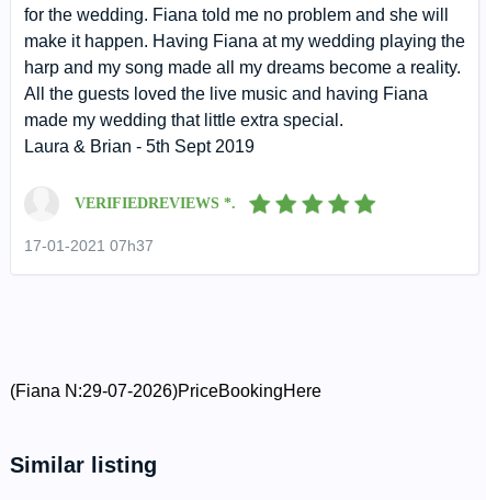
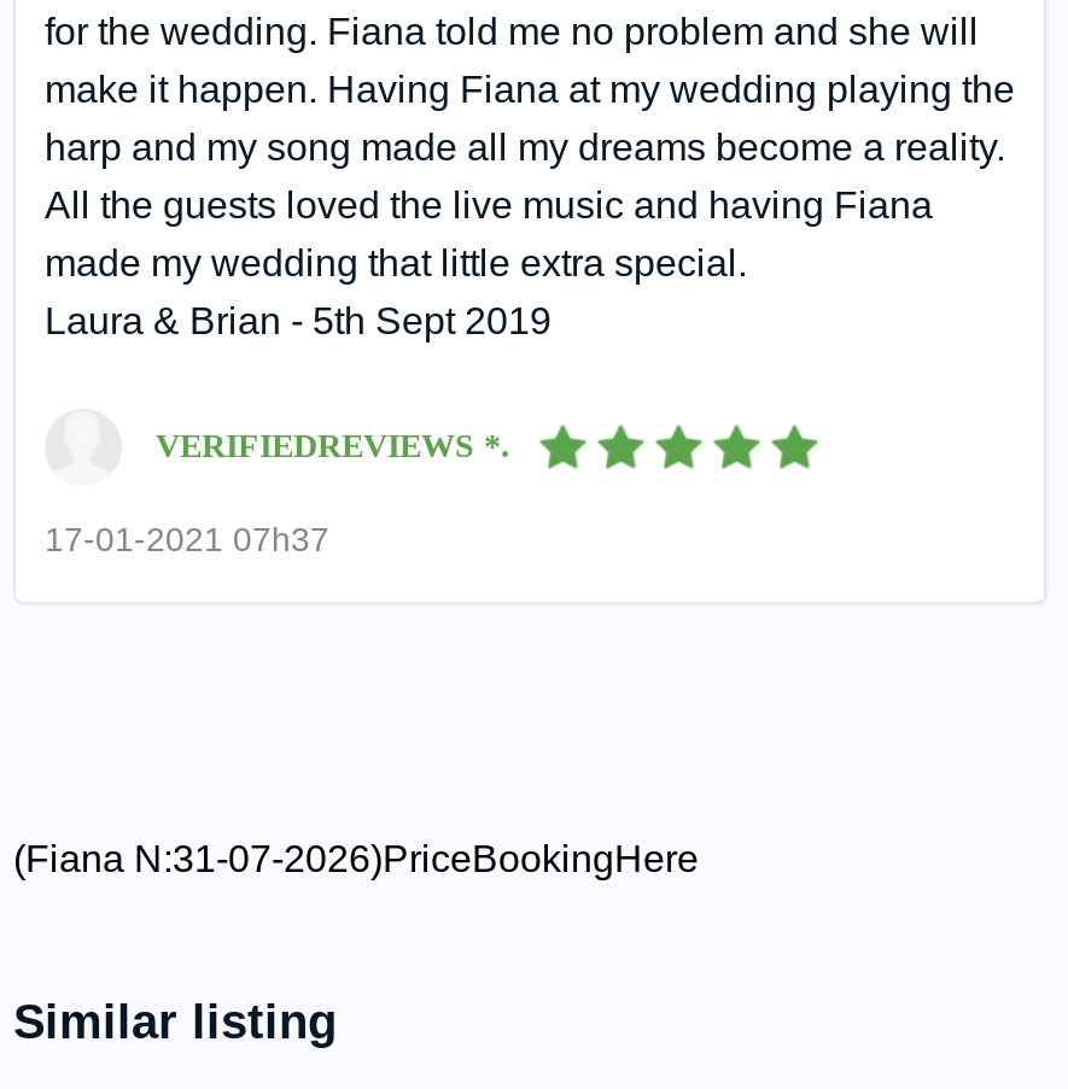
- (Fiana N:29-07-2026)PriceBookingHere
+ (Fiana N:31-07-2026)PriceBookingHere
